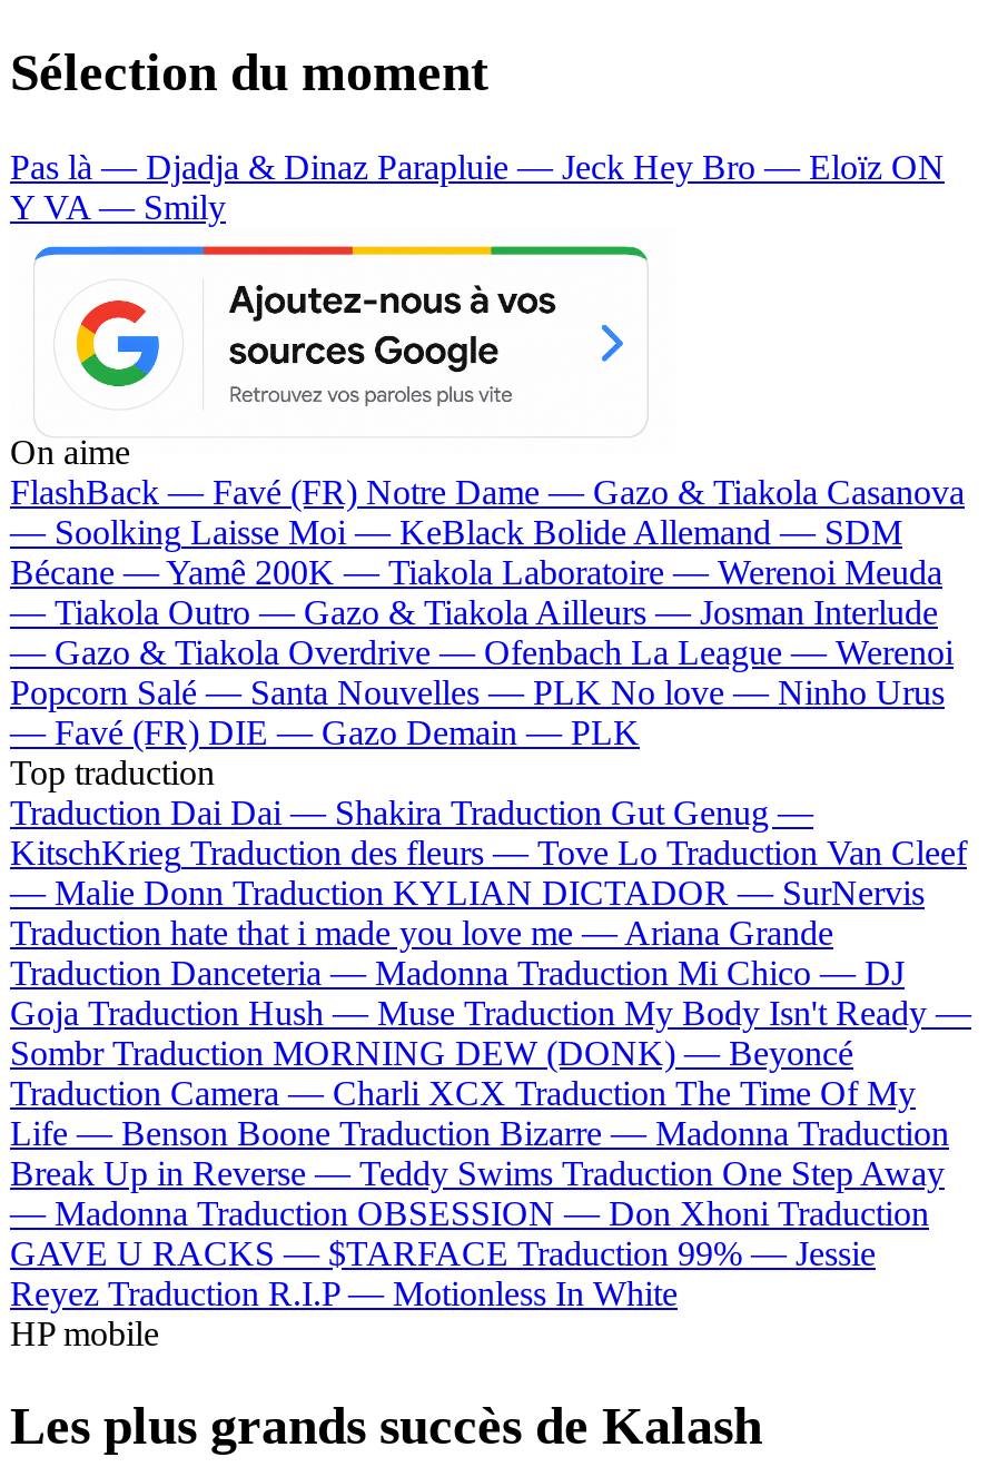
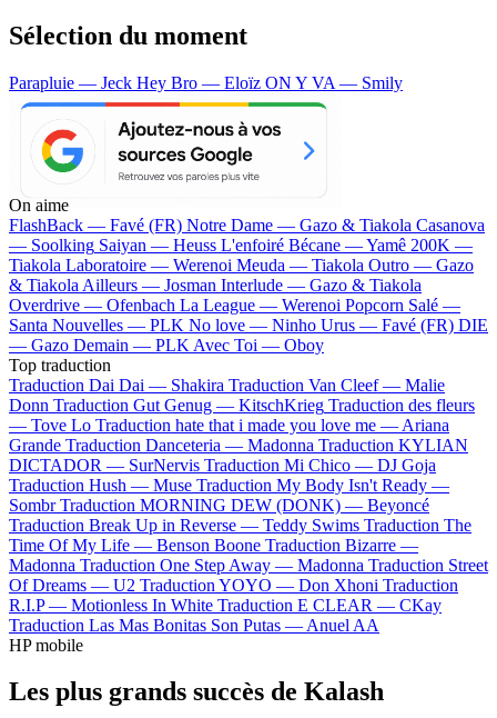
- Pas là — Djadja & Dinaz Parapluie — Jeck Hey Bro — Eloïz ON
- Y VA — Smily
+ Parapluie — Jeck Hey Bro — Eloïz ON Y VA — Smily

- — Soolking Laisse Moi — KeBlack Bolide Allemand — SDM
- Bécane — Yamê 200K — Tiakola Laboratoire — Werenoi Meuda
- — Tiakola Outro — Gazo & Tiakola Ailleurs — Josman Interlude
- — Gazo & Tiakola Overdrive — Ofenbach La League — Werenoi
- Popcorn Salé — Santa Nouvelles — PLK No love — Ninho Urus
- —Favé (FR) DIE — Gazo Demain — PLK
+ — Soolking Saiyan — Heuss L'enfoiré Bécane — Yamê 200K —
+ Tiakola Laboratoire — Werenoi Meuda — Tiakola Outro — Gazo
+ & Tiakola Ailleurs — Josman Interlude — Gazo & Tiakola
+ Overdrive — Ofenbach La League — Werenoi Popcorn Salé —
+ Santa Nouvelles — PLK No love — Ninho Urus — Favé (FR) DIE
+ — Gazo Demain — PLK Avec Toi — Oboy

- Traduction Dai Dai — Shakira Traduction Gut Genug —
- KitschKrieg Traduction des fleurs — Tove Lo Traduction Van Cleef
- — Malie Donn Traduction KYLIAN DICTADOR — SurNervis
- Traduction hate that i made you love me — Ariana Grande
- Traduction Danceteria — Madonna Traduction Mi Chico — DJ
- Goja Traduction Hush — Muse Traduction My Body Isn't Ready —
+ Traduction Dai Dai — Shakira Traduction Van Cleef — Malie
+ Donn Traduction Gut Genug — KitschKrieg Traduction des fleurs
+ — Tove Lo Traduction hate that i made you love me — Ariana
+ Grande Traduction Danceteria — Madonna Traduction KYLIAN
+ DICTADOR — SurNervis Traduction Mi Chico — DJ Goja
+ Traduction Hush — Muse Traduction My Body Isn't Ready —

- Traduction Camera — Charli XCX Traduction The Time Of My
- Life — Benson Boone Traduction Bizarre — Madonna Traduction
- Break Up in Reverse — Teddy Swims Traduction One Step Away
- — Madonna Traduction OBSESSION — Don Xhoni Traduction
- GAVE U RACKS — $TARFACE Traduction 99% — Jessie
- Reyez Traduction R.I.P — Motionless In White
+ Traduction Break Up in Reverse — Teddy Swims Traduction The
+ Time Of My Life — Benson Boone Traduction Bizarre —
+ Madonna Traduction One Step Away — Madonna Traduction Street
+ Of Dreams — U2 Traduction YOYO — Don Xhoni Traduction
+ R.I.P — Motionless In White Traduction E CLEAR — CKay
+ Traduction Las Mas Bonitas Son Putas — Anuel AA
